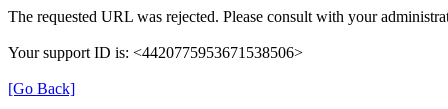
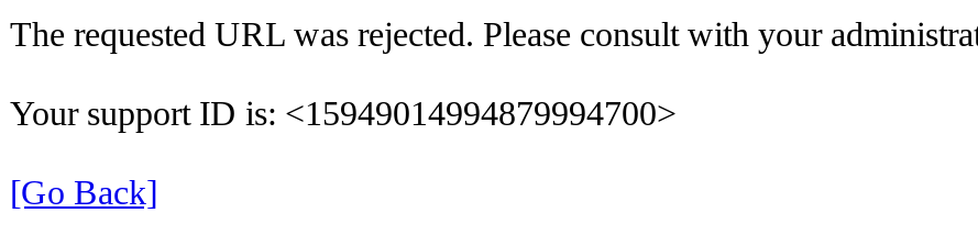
- Your support ID is: <4420775953671538506>
+ Your support ID is: <15949014994879994700>
